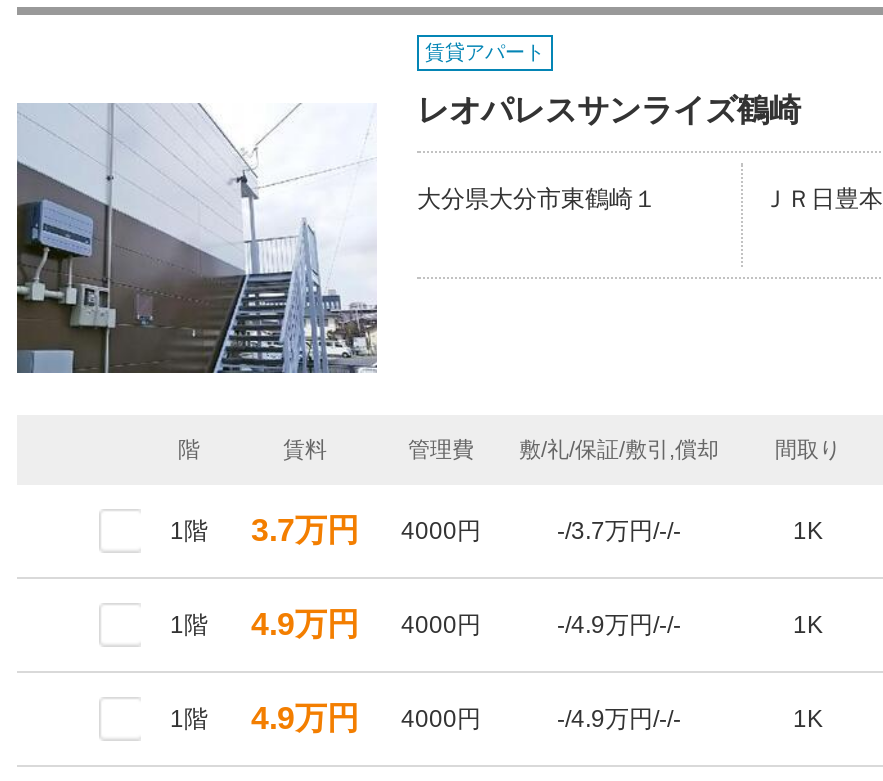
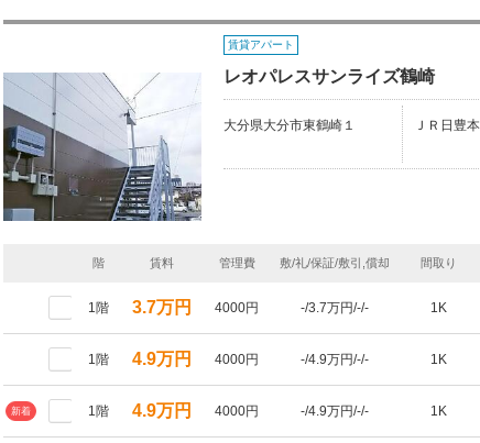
+ 新着
